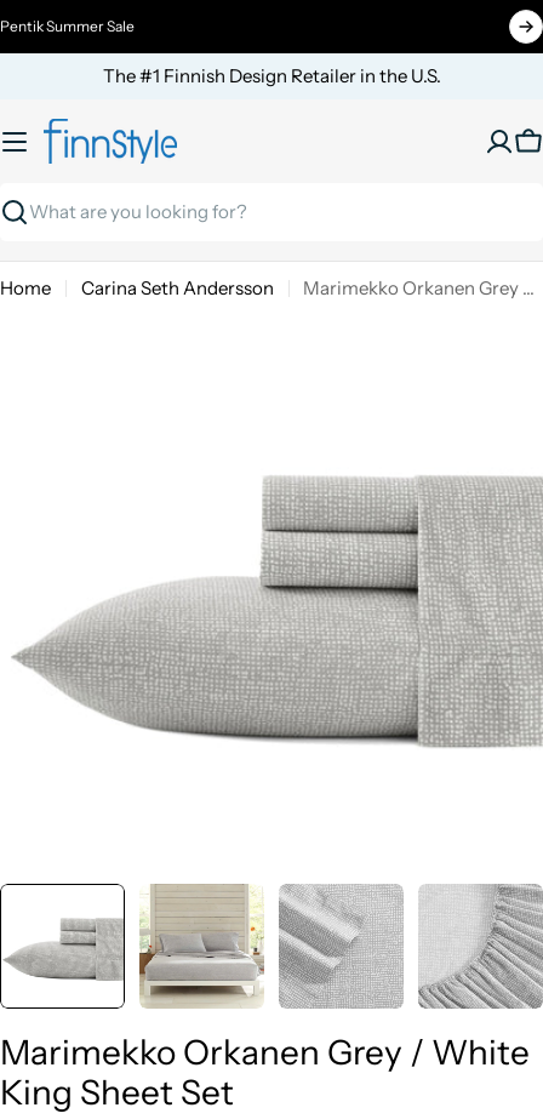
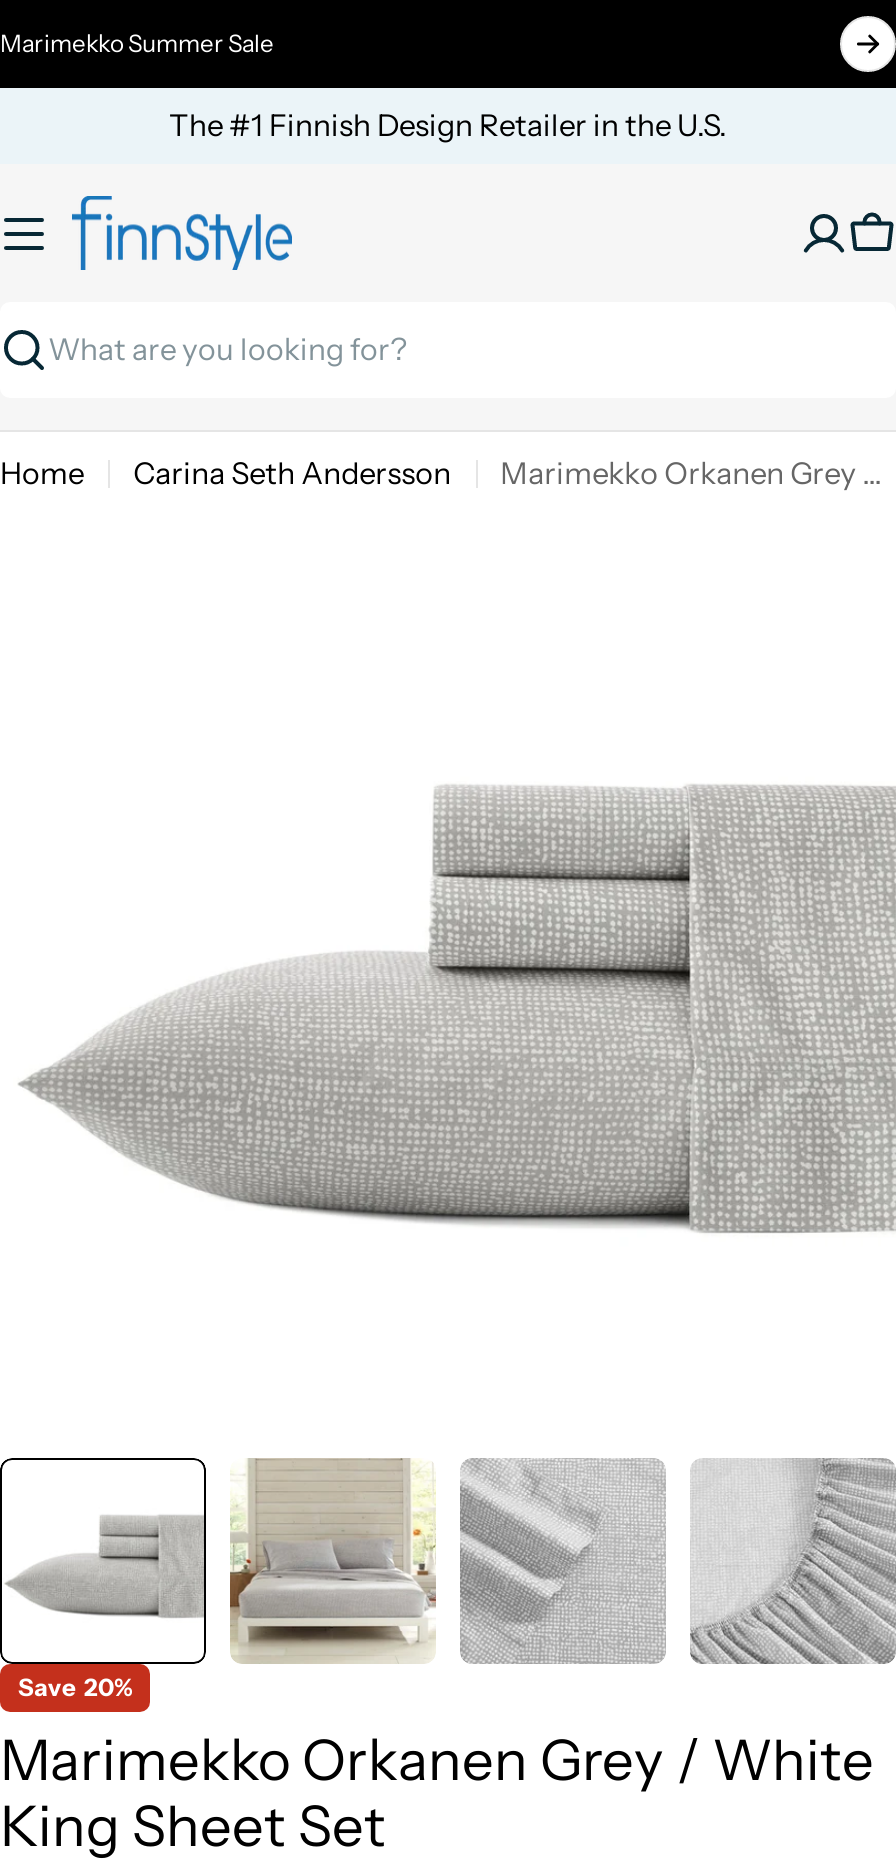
- Pentik Summer Sale
+ Marimekko Summer Sale

+ Save 20%
